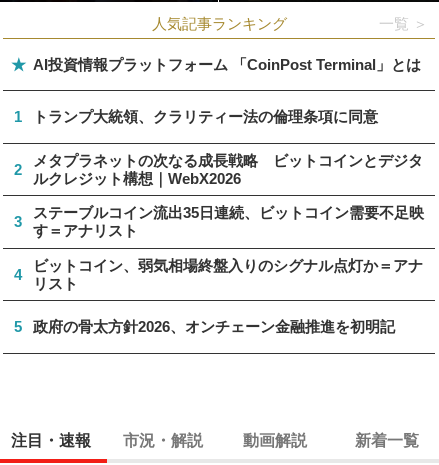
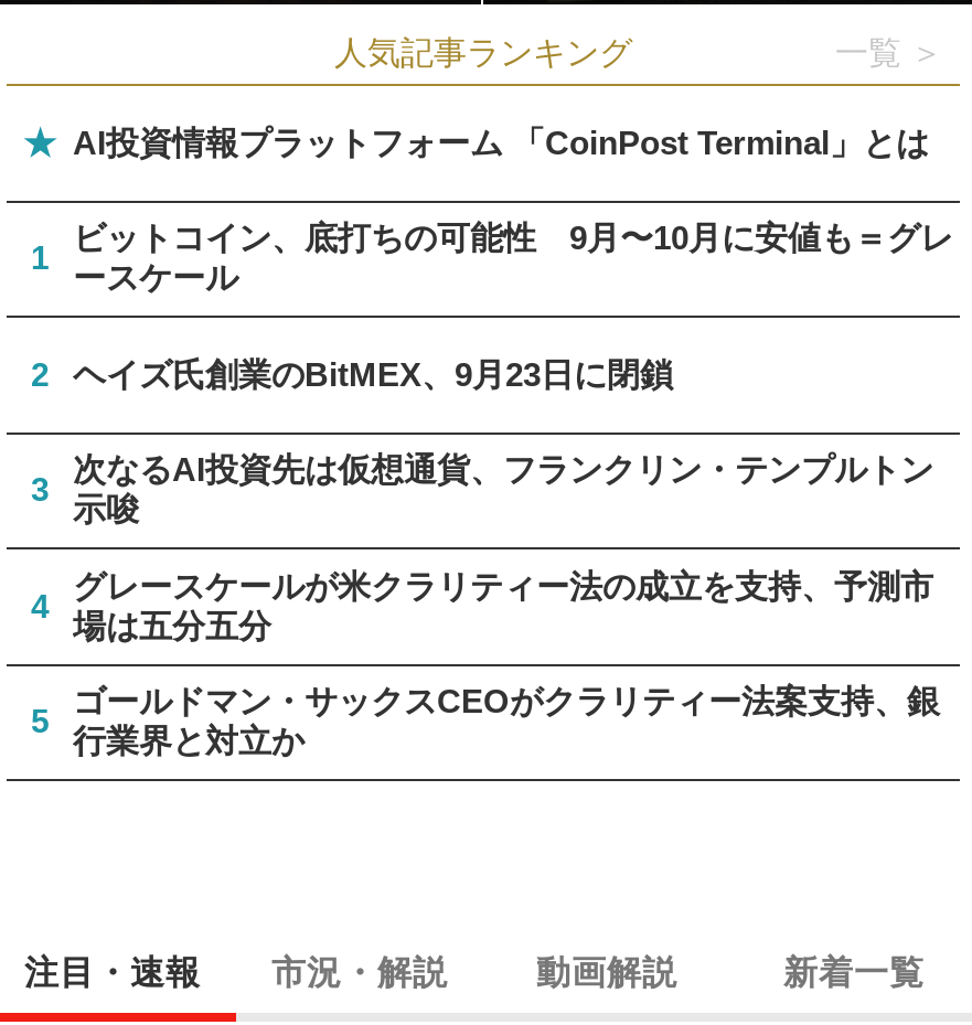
- トランプ大統領、クラリティー法の倫理条項に同意
+ ビットコイン、底打ちの可能性 9月〜10月に安値も＝グレ
+ ースケール

- メタプラネットの次なる成長戦略 ビットコインとデジタ
- ルクレジット構想｜WebX2026
+ ヘイズ氏創業のBitMEX、9月23日に閉鎖

- ステーブルコイン流出35日連続、ビットコイン需要不足映
- す＝アナリスト
+ 次なるAI投資先は仮想通貨、フランクリン・テンプルトン
+ 示唆

- ビットコイン、弱気相場終盤入りのシグナル点灯か＝アナ
- リスト
+ グレースケールが米クラリティー法の成立を支持、予測市
+ 場は五分五分

- 政府の骨太方針2026、オンチェーン金融推進を初明記
+ ゴールドマン・サックスCEOがクラリティー法案支持、銀
+ 行業界と対立か
